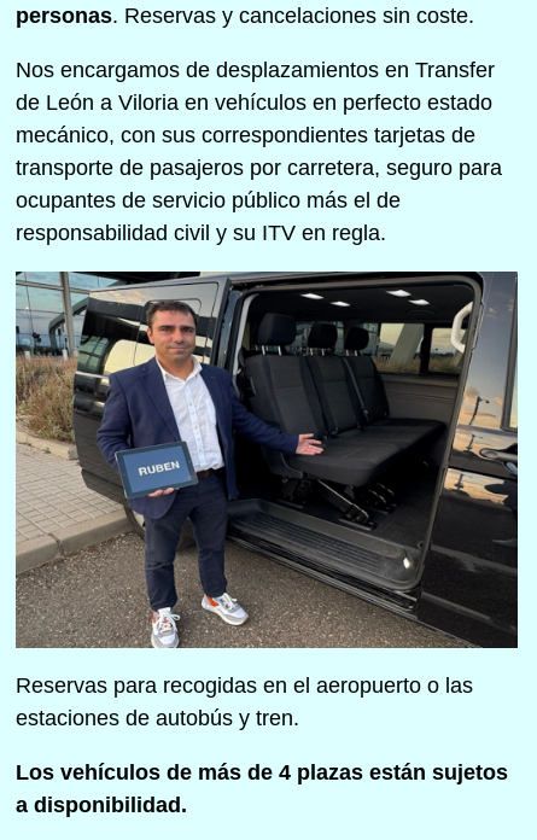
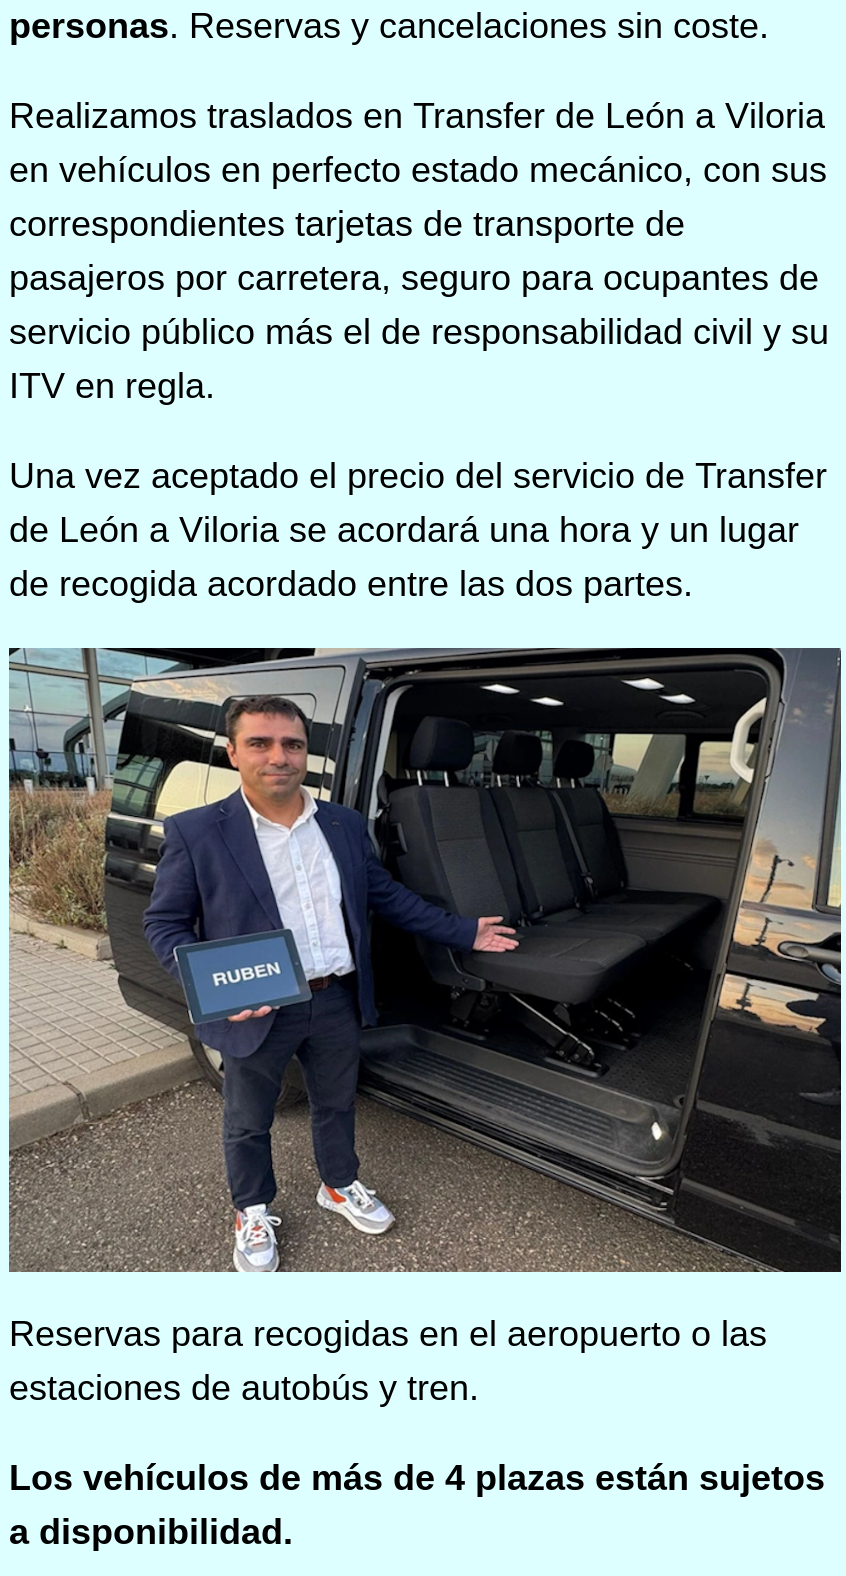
- Nos encargamos de desplazamientos en Transfer
- de León a Viloria en vehículos en perfecto estado
- mecánico, con sus correspondientes tarjetas de
- transporte de pasajeros por carretera, seguro para
- ocupantes de servicio público más el de
- responsabilidad civil y su ITV en regla.
+ Realizamos traslados en Transfer de León a Viloria
+ en vehículos en perfecto estado mecánico, con sus
+ correspondientes tarjetas de transporte de
+ pasajeros por carretera, seguro para ocupantes de
+ servicio público más el de responsabilidad civil y su
+ ITV en regla.
+ Una vez aceptado el precio del servicio de Transfer
+ de León a Viloria se acordará una hora y un lugar
+ de recogida acordado entre las dos partes.
